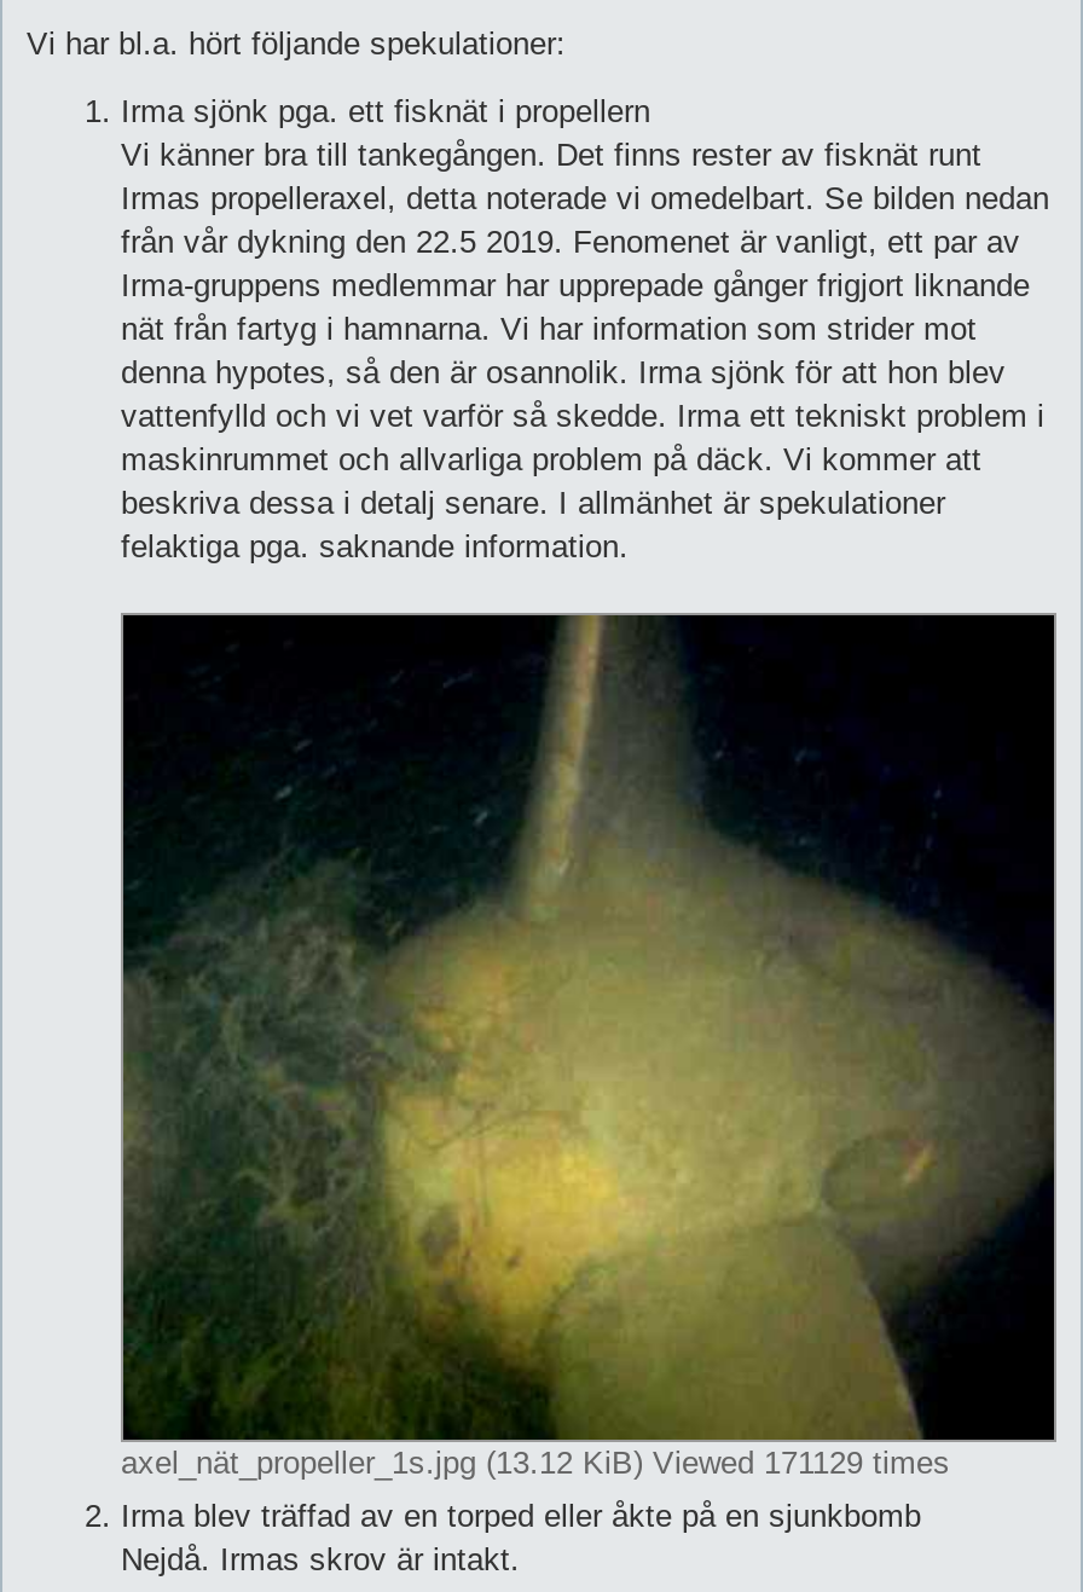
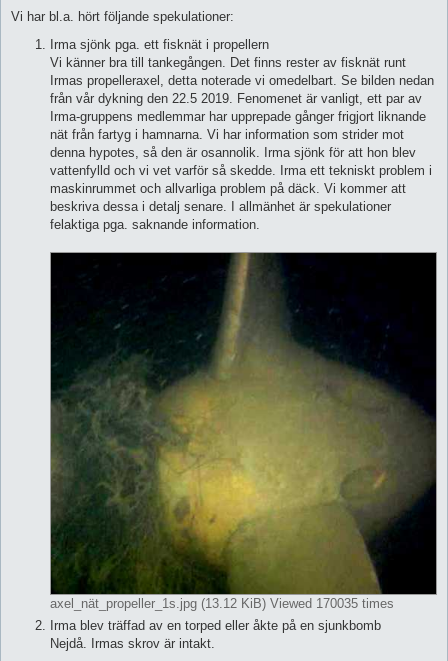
- axel_nät_propeller_1s.jpg (13.12 KiB) Viewed 171129 times
+ axel_nät_propeller_1s.jpg (13.12 KiB) Viewed 170035 times
